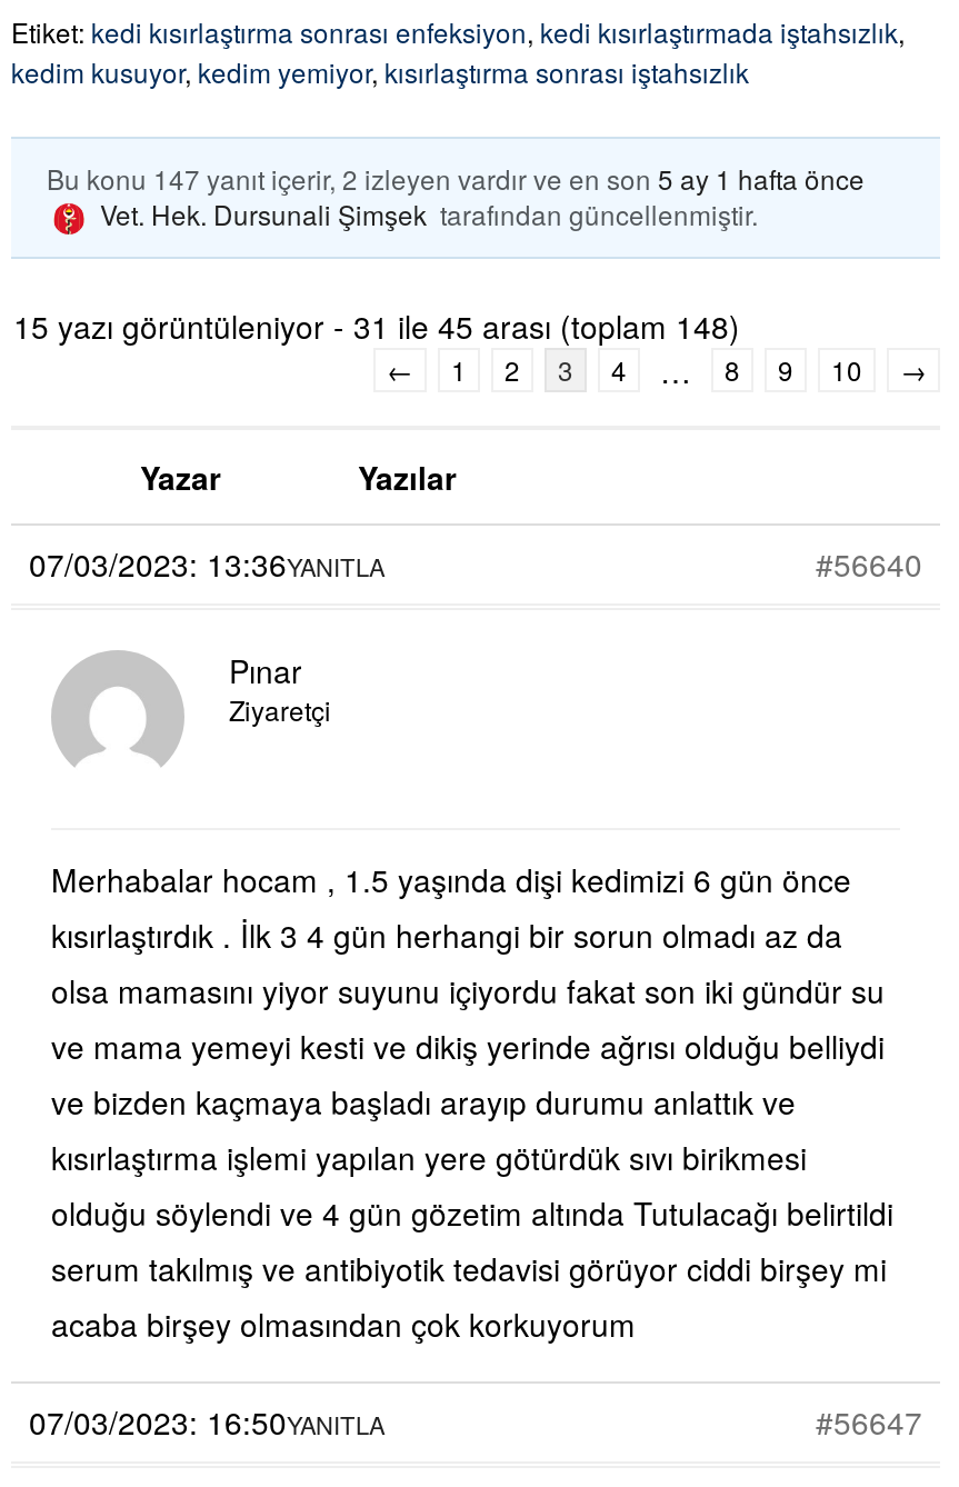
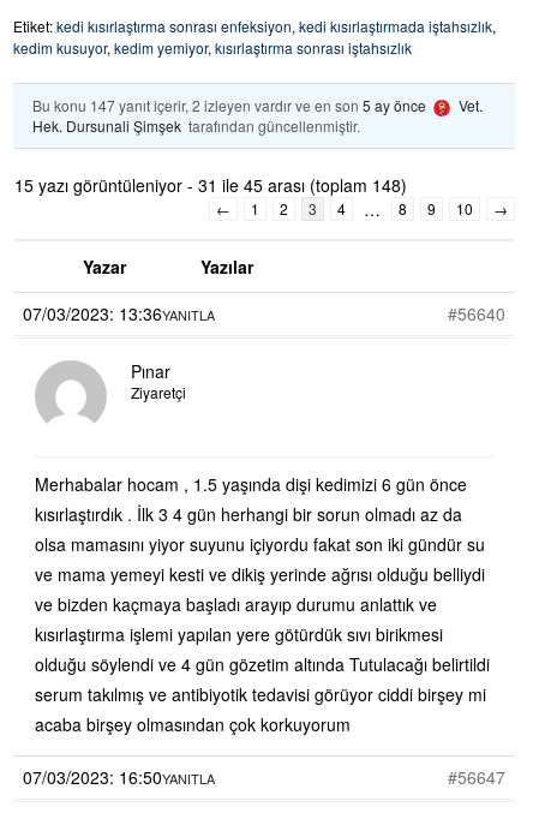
- Bu konu 147 yanıt içerir, 2 izleyen vardır ve en son 5 ay 1 hafta önce
- Vet. Hek. Dursunali Şimşek tarafından güncellenmiştir.
+ Bu konu 147 yanıt içerir, 2 izleyen vardır ve en son 5 ay önce
+ Vet.
+ Hek. Dursunali Şimşek tarafından güncellenmiştir.
